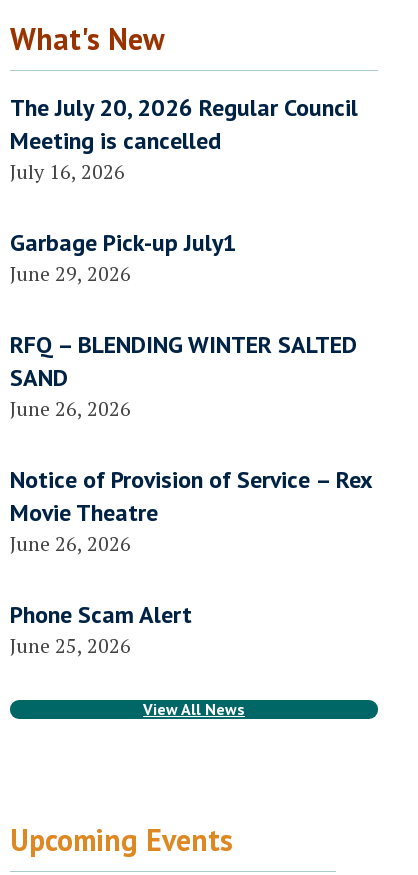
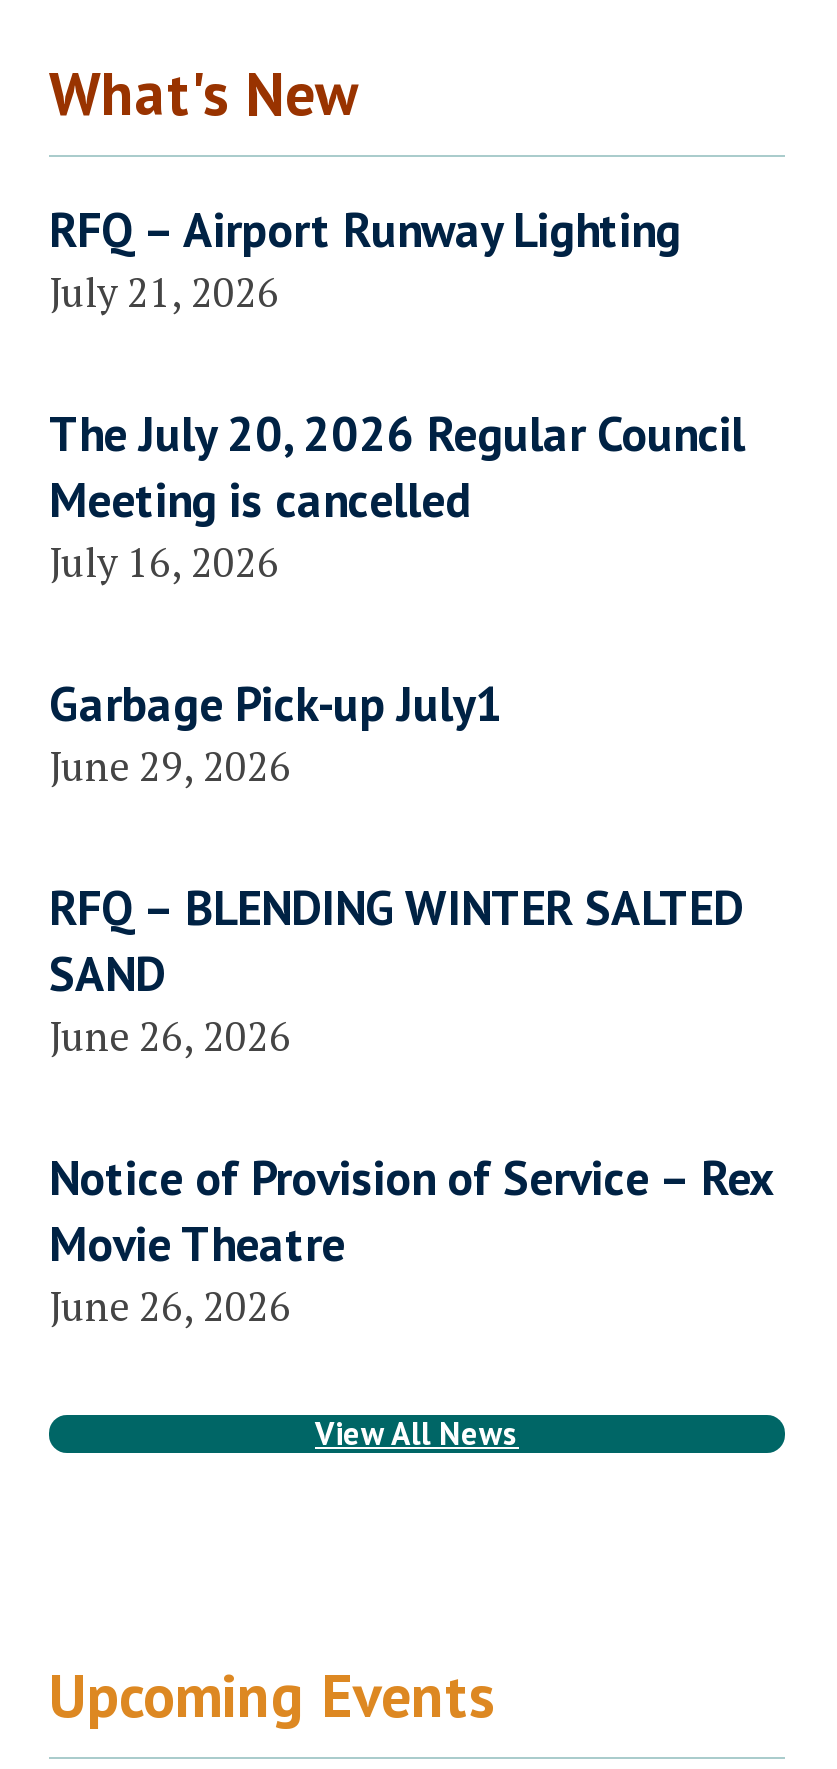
+ RFQ – Airport Runway Lighting
+ July 21, 2026

moved down: The July 20, 2026 Regular Council | Meeting is cancelled | July 16, 2026 | ... | Movie Theatre | June 26, 2026

- Phone Scam Alert
- June 25, 2026
